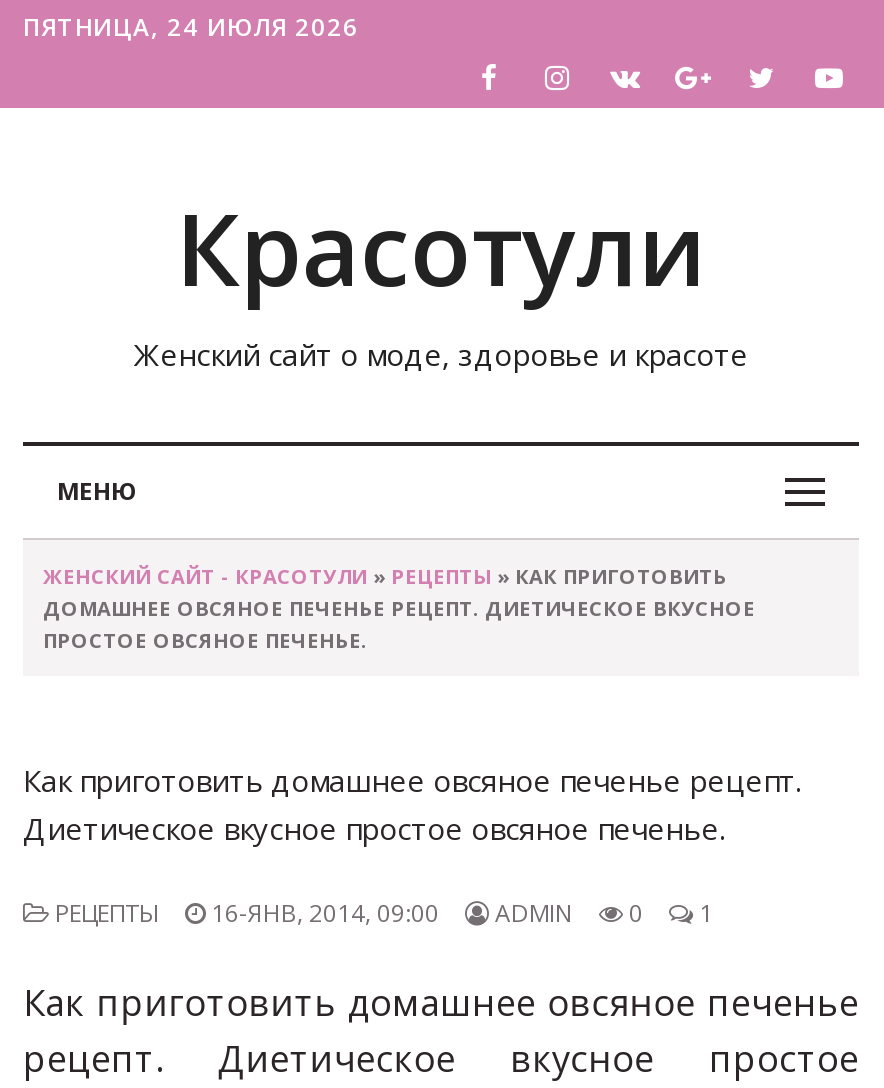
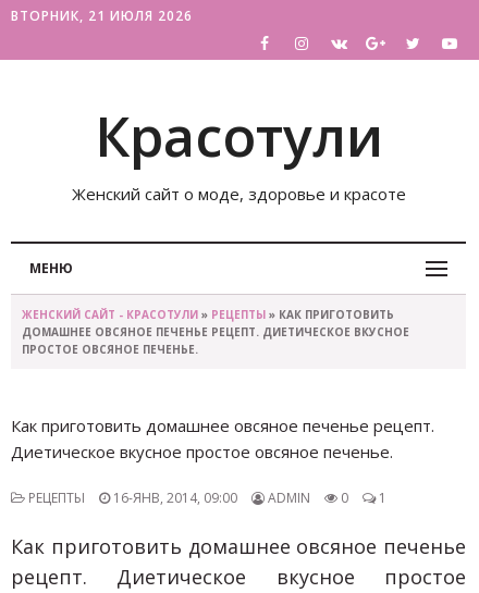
- ПЯТНИЦА, 24 ИЮЛЯ 2026
+ ВТОРНИК, 21 ИЮЛЯ 2026
